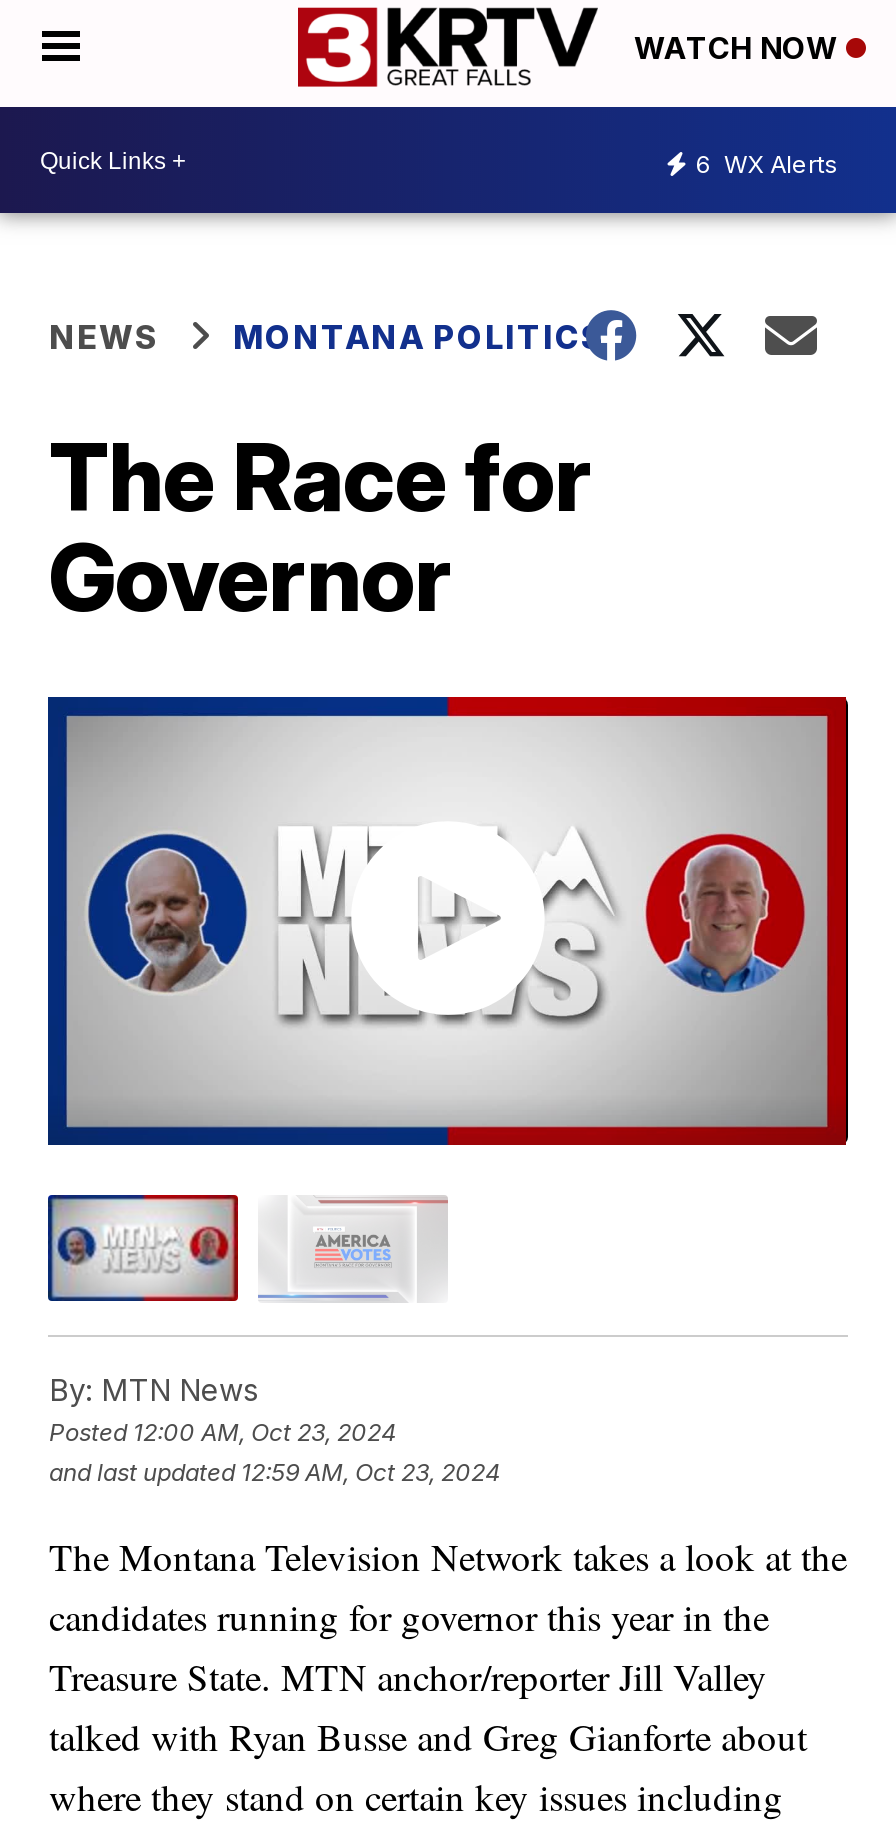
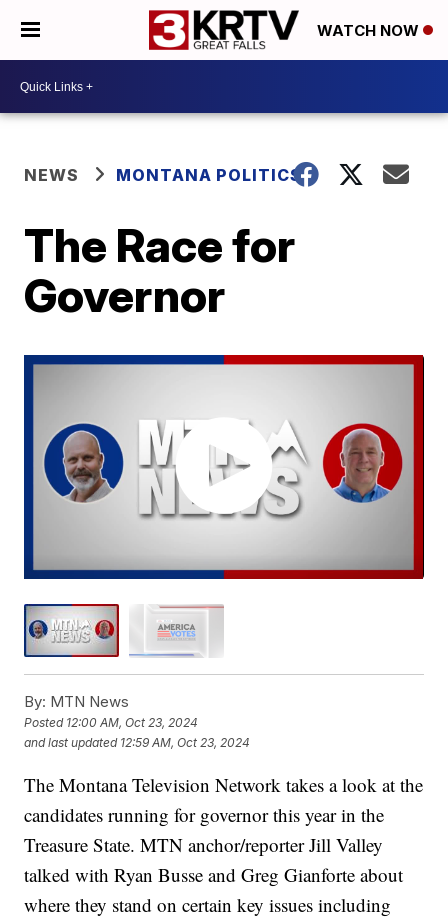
- 6 WX Alerts
